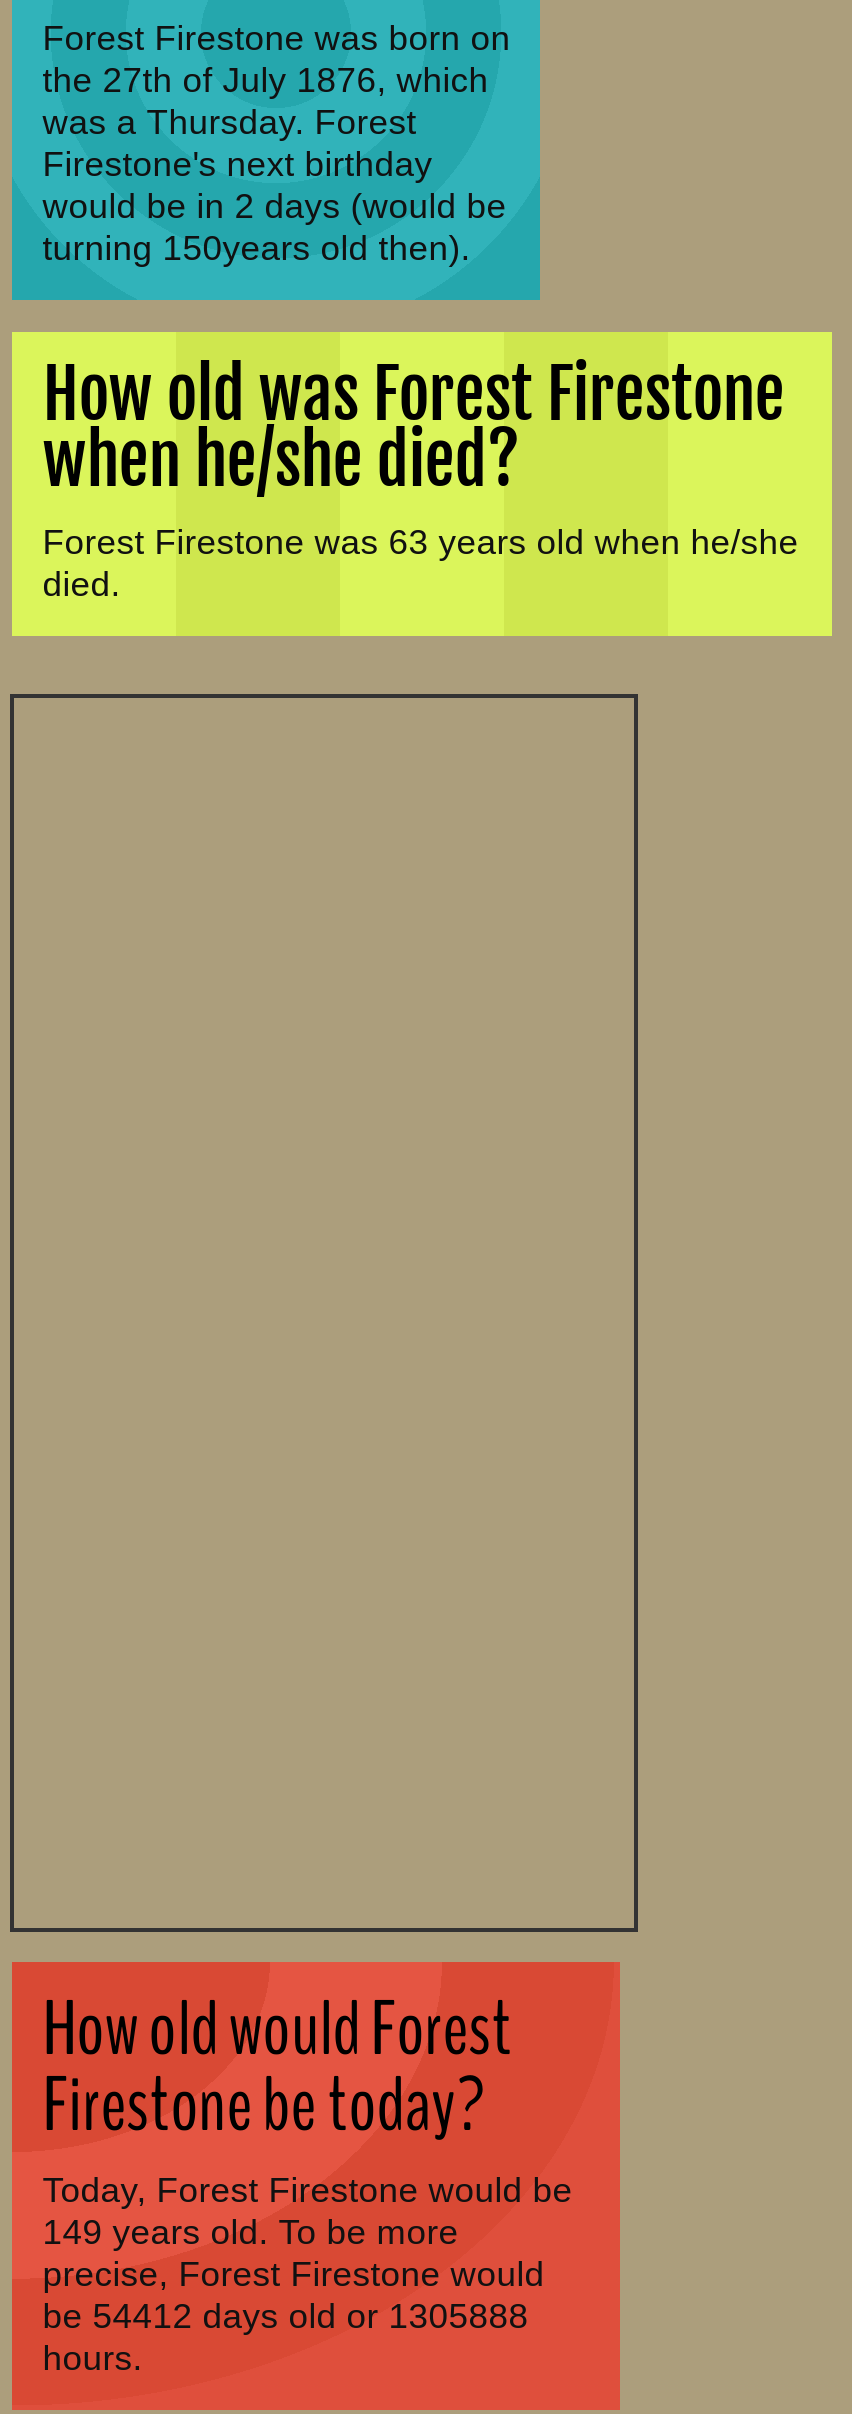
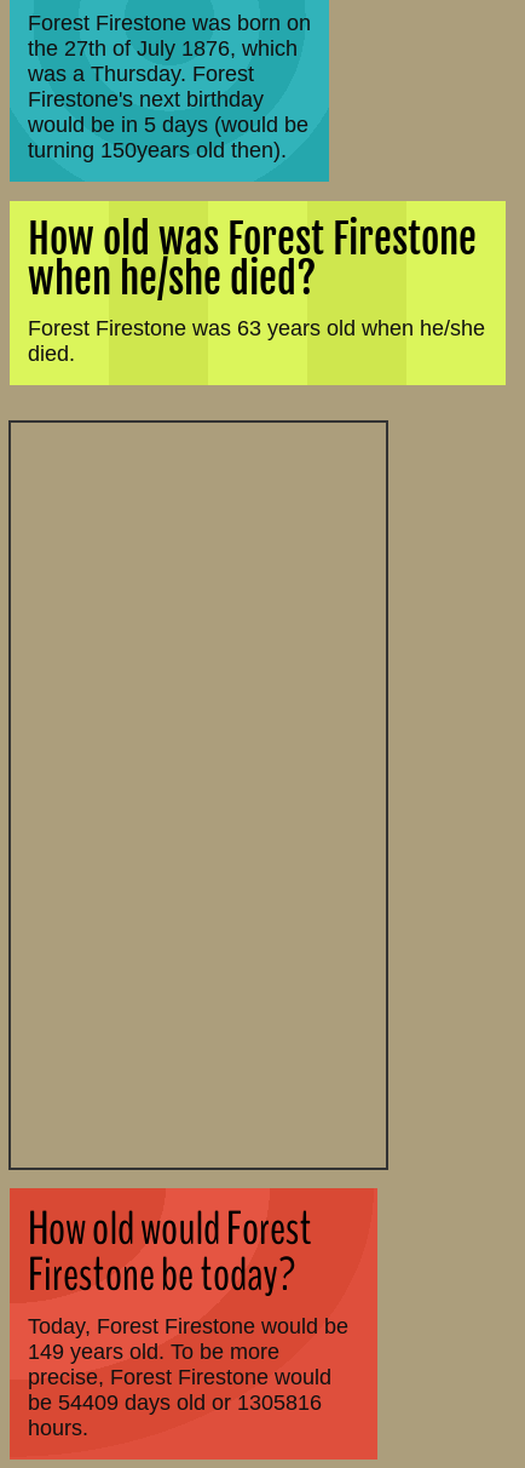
- would be in 2 days (would be
+ would be in 5 days (would be

- be 54412 days old or 1305888
+ be 54409 days old or 1305816
